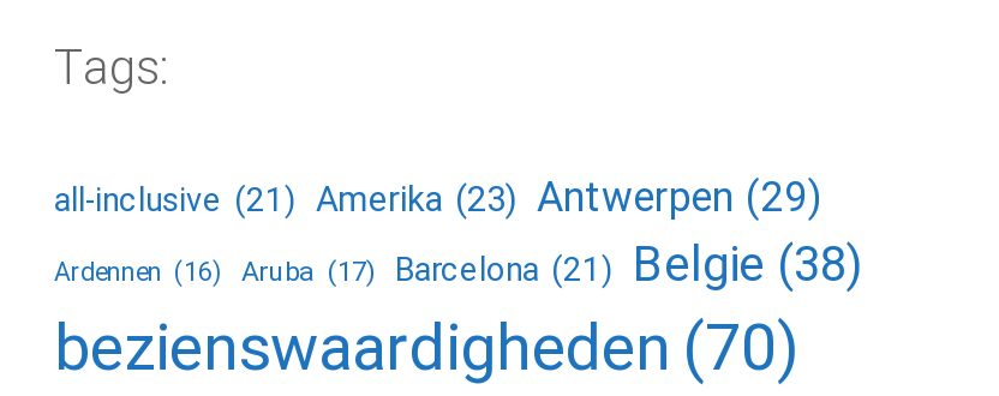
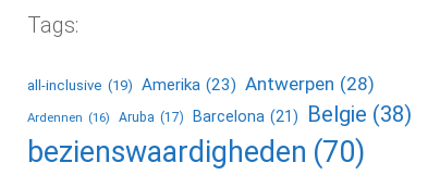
- all-inclusive (21) Amerika (23) Antwerpen (29)
- Ardennen (16)
- Aruba (17) Barcelona (21) Belgie (38)
+ all-inclusive (19) Amerika (23) Antwerpen (28)
+ Ardennen (16) Aruba (17) Barcelona (21) Belgie (38)
